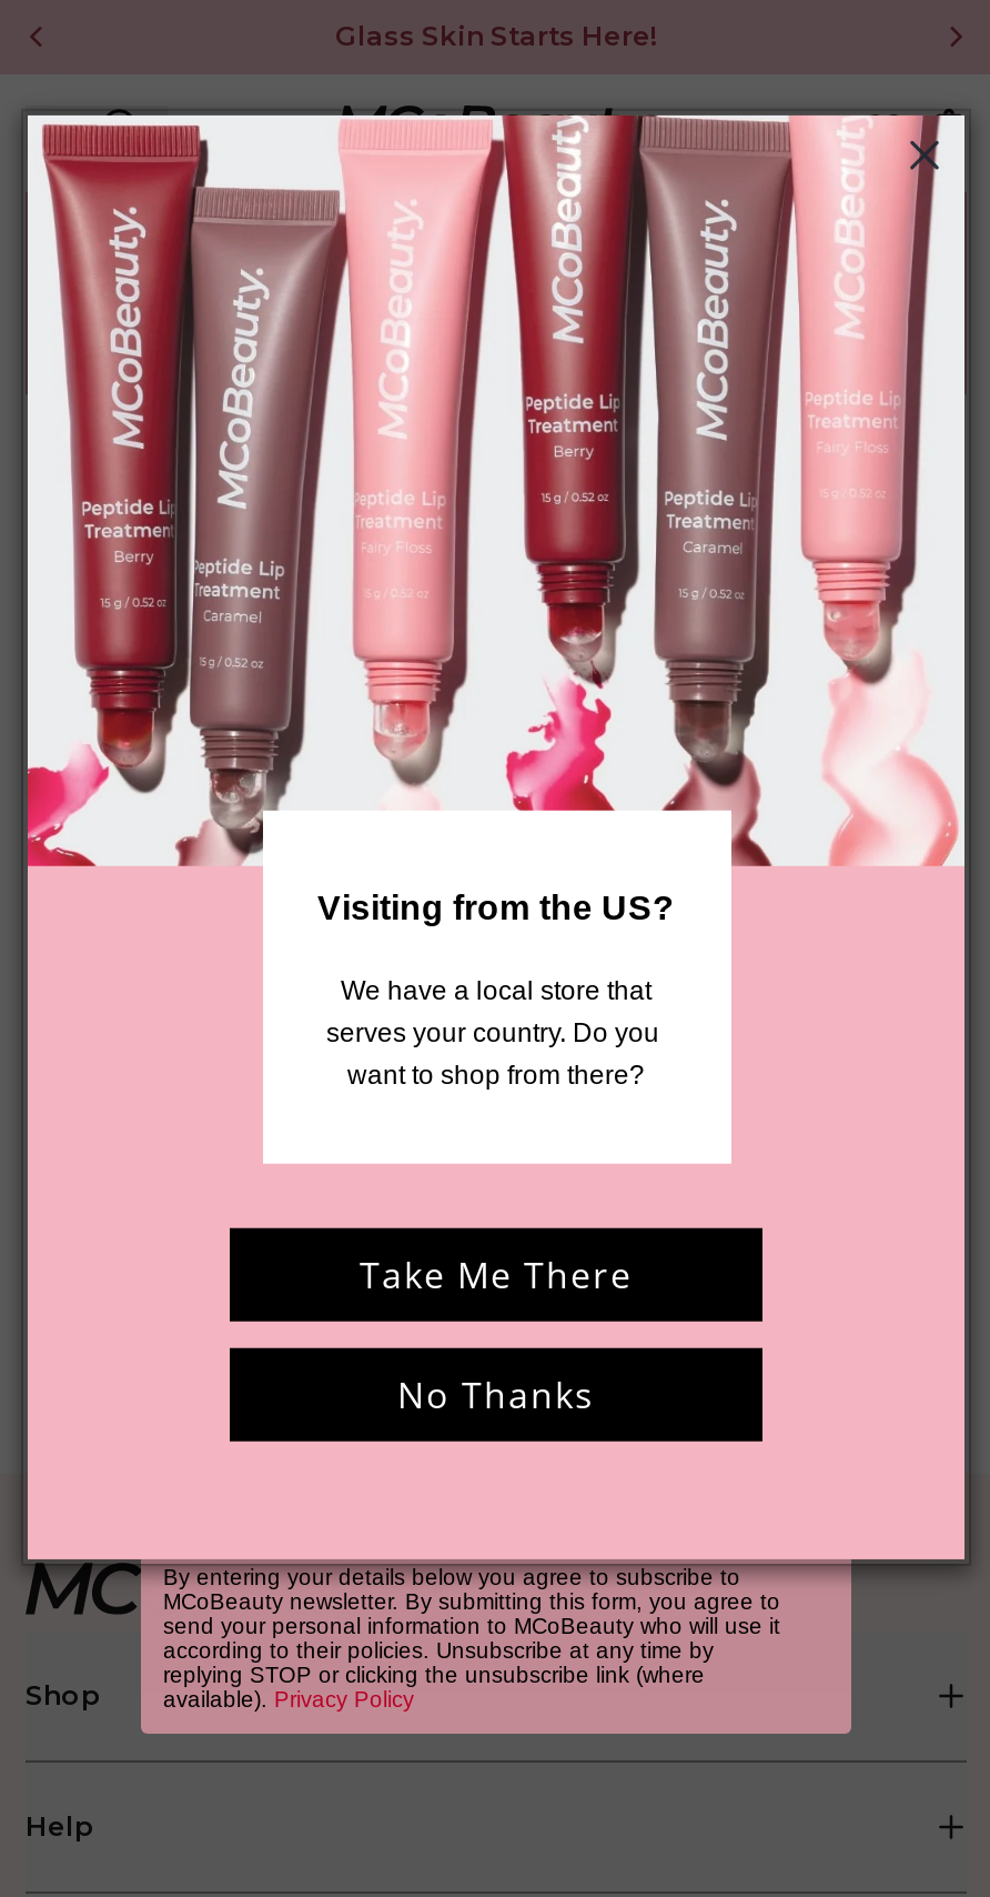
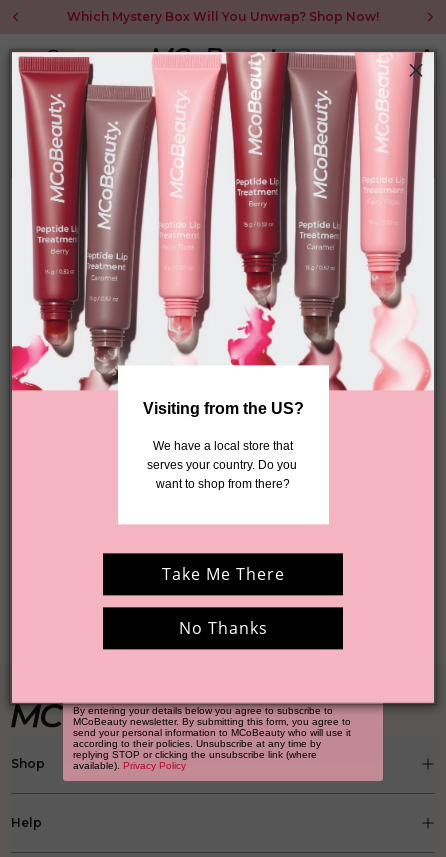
- Glass Skin Starts Here!
+ Which Mystery Box Will You Unwrap? Shop Now!
